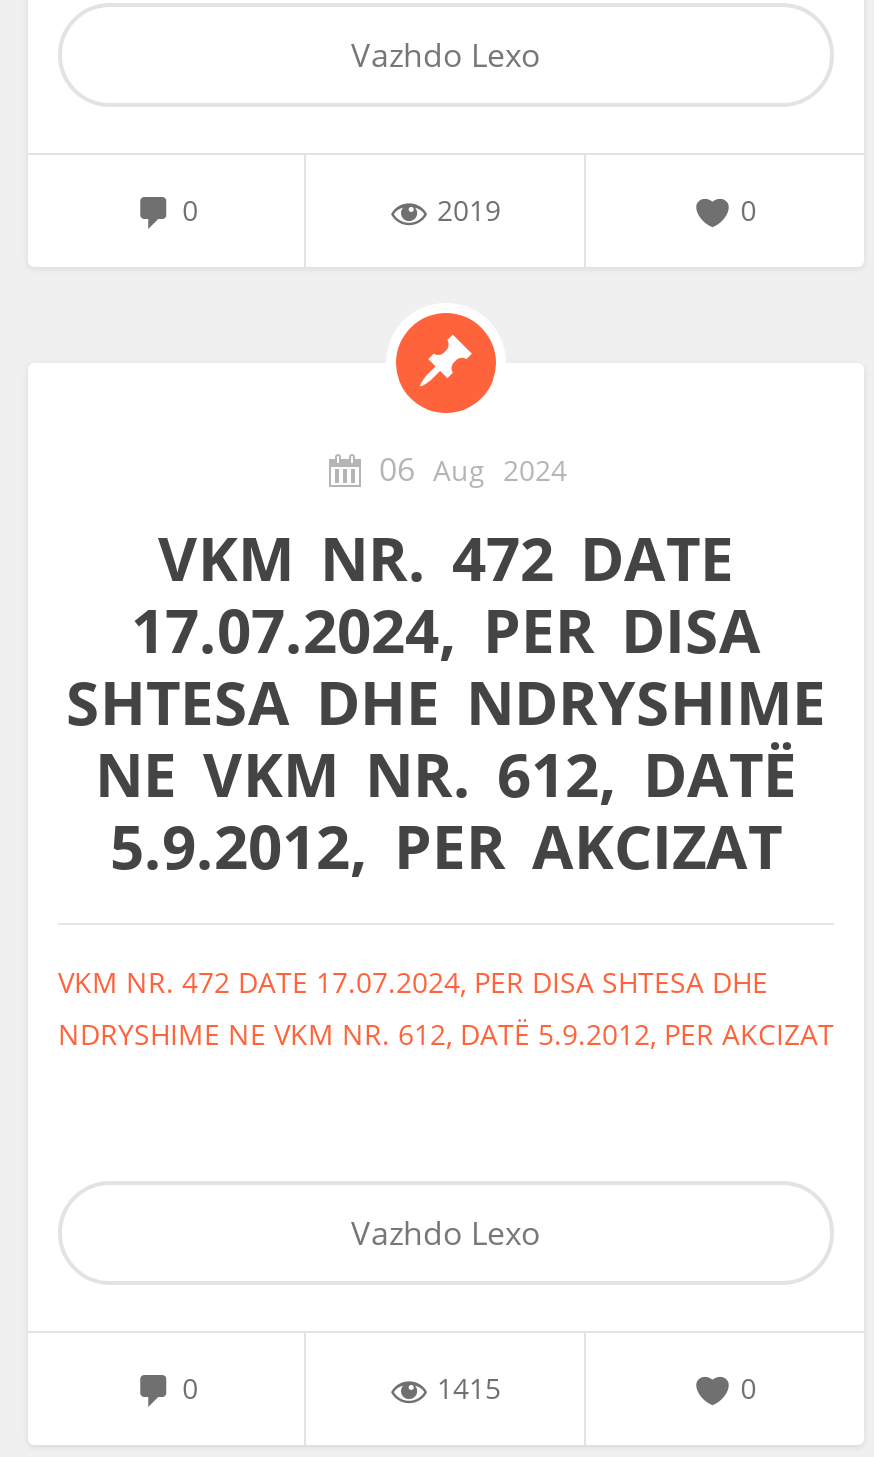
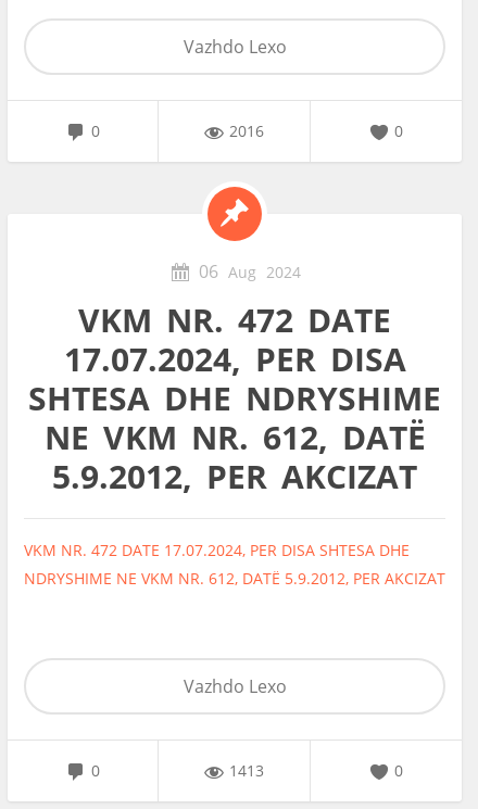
- 2019
+ 2016

- 1415
+ 1413
